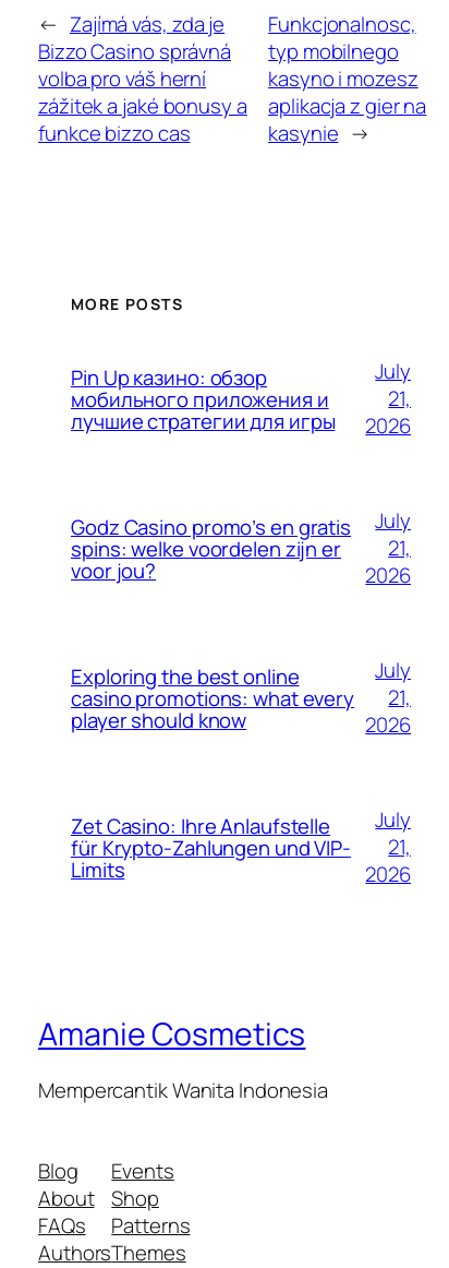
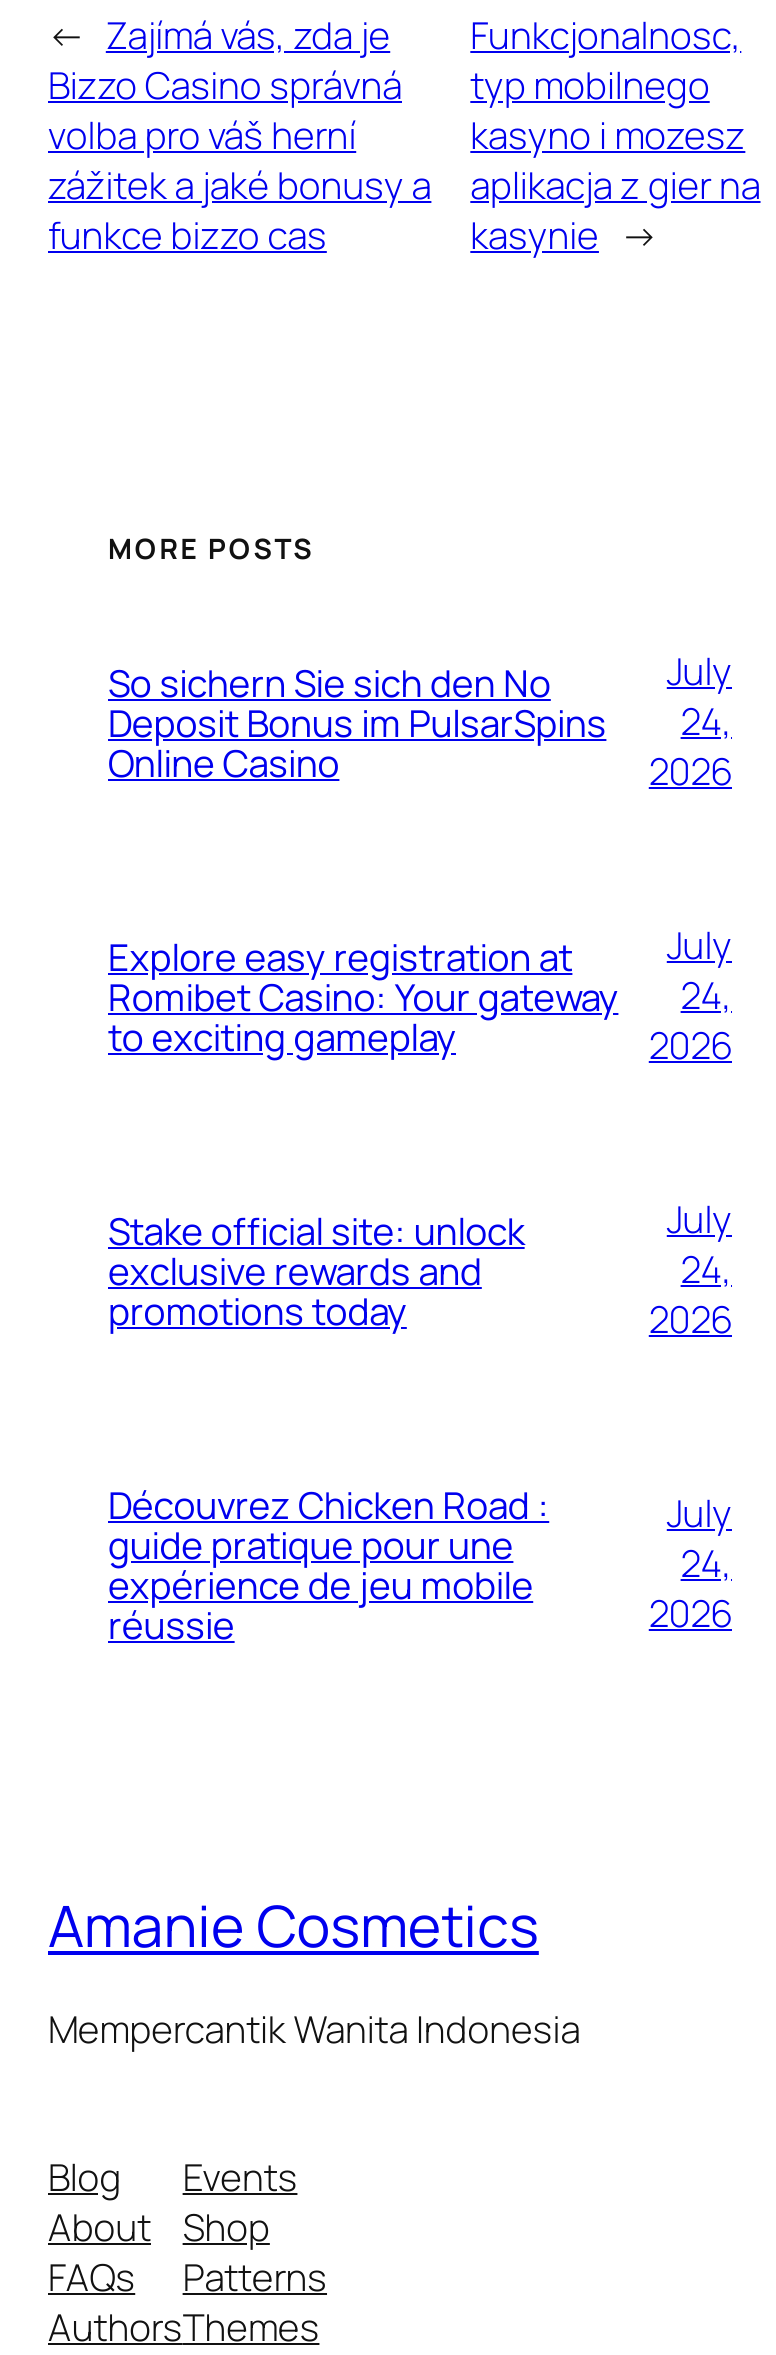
- Pin Up казино: обзор
- мобильного приложения и
- лучшие стратегии для игры
+ So sichern Sie sich den No
+ Deposit Bonus im PulsarSpins
+ Online Casino

- 21,
+ 24,

- Godz Casino promo’s en gratis
- spins: welke voordelen zijn er
- voor jou?
+ Explore easy registration at
+ Romibet Casino: Your gateway
+ to exciting gameplay

- 21,
+ 24,

- Exploring the best online
- casino promotions: what every
- player should know
+ Stake official site: unlock
+ exclusive rewards and
+ promotions today

- 21,
+ 24,

- Zet Casino: Ihre Anlaufstelle
- für Krypto-Zahlungen und VIP-
- Limits
+ Découvrez Chicken Road :
+ guide pratique pour une
+ expérience de jeu mobile
+ réussie

- 21,
+ 24,
